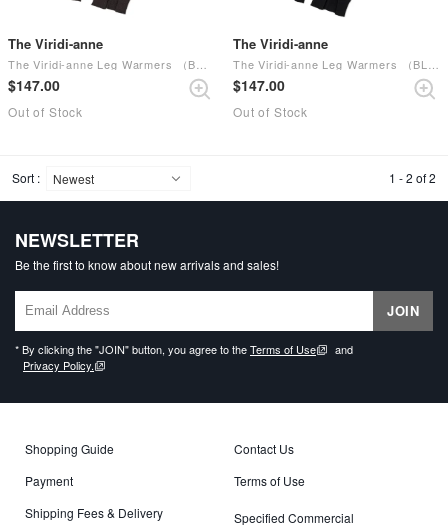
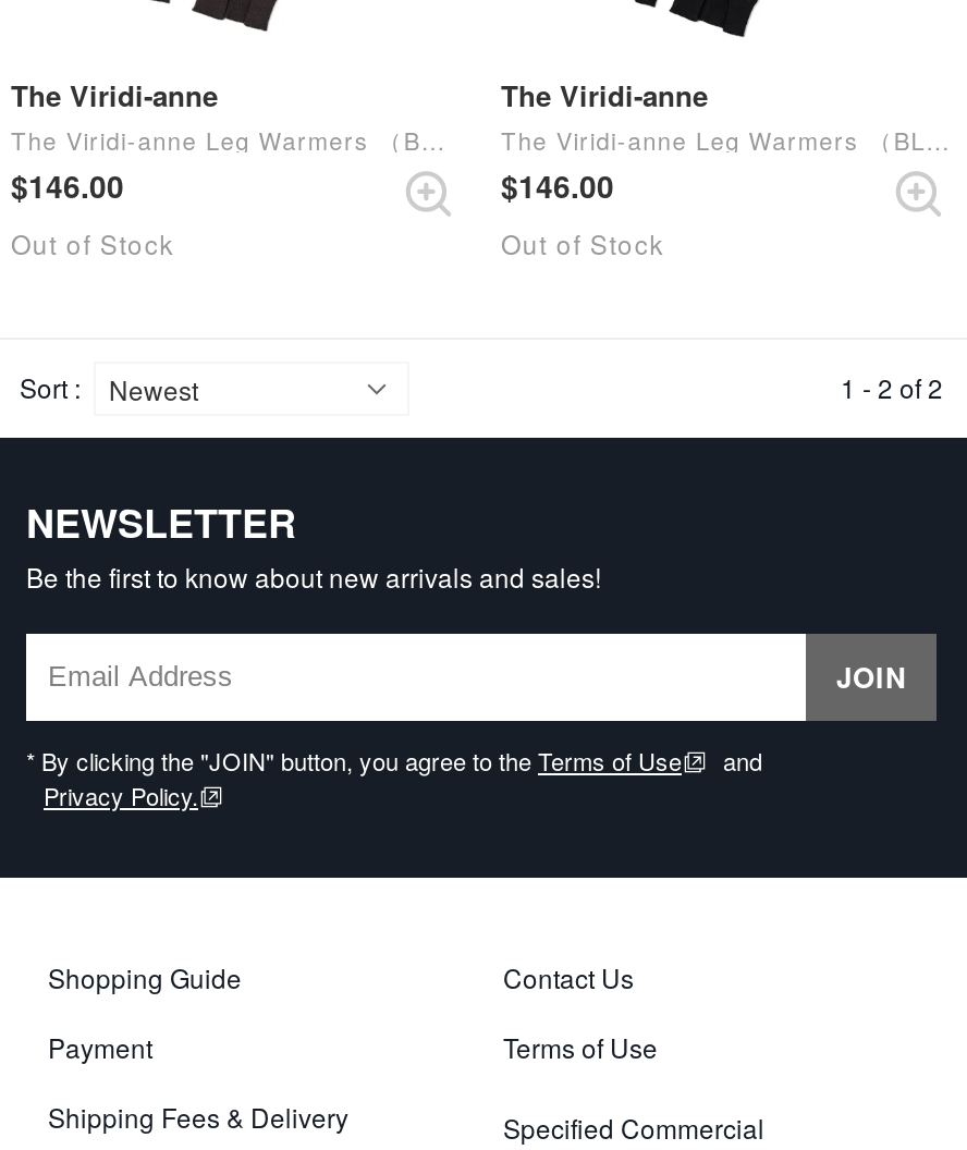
- $‌147.00
+ $‌146.00

- $‌147.00
+ $‌146.00
